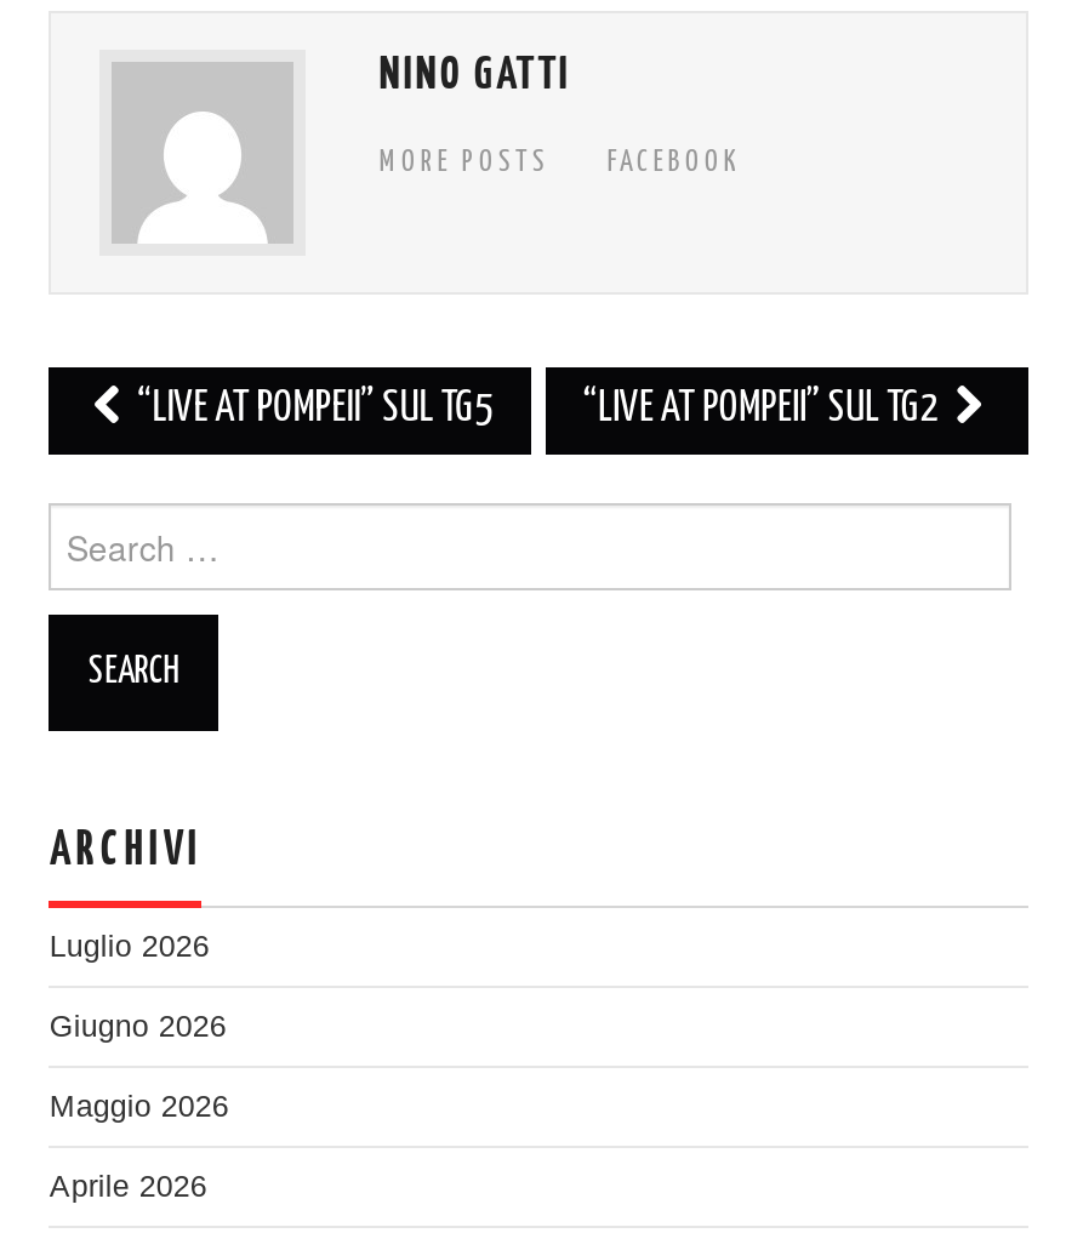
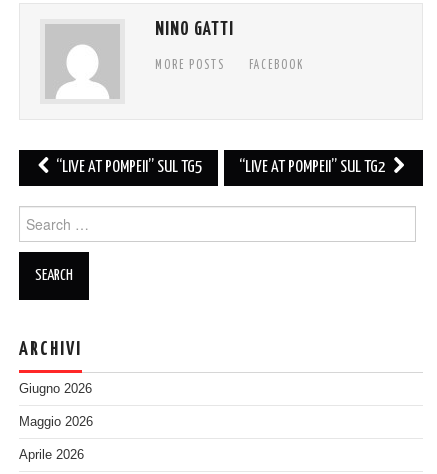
- Luglio 2026
